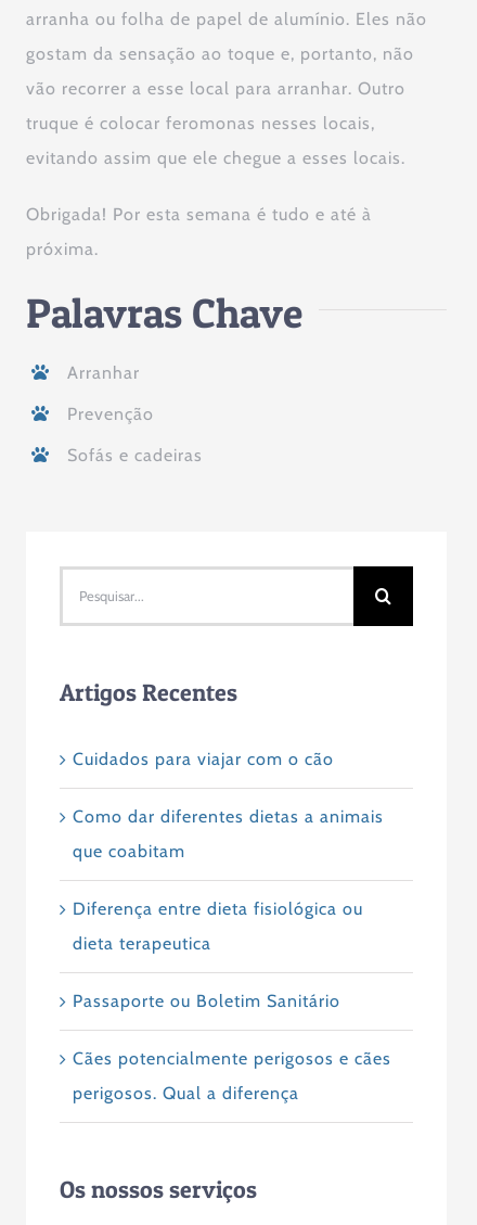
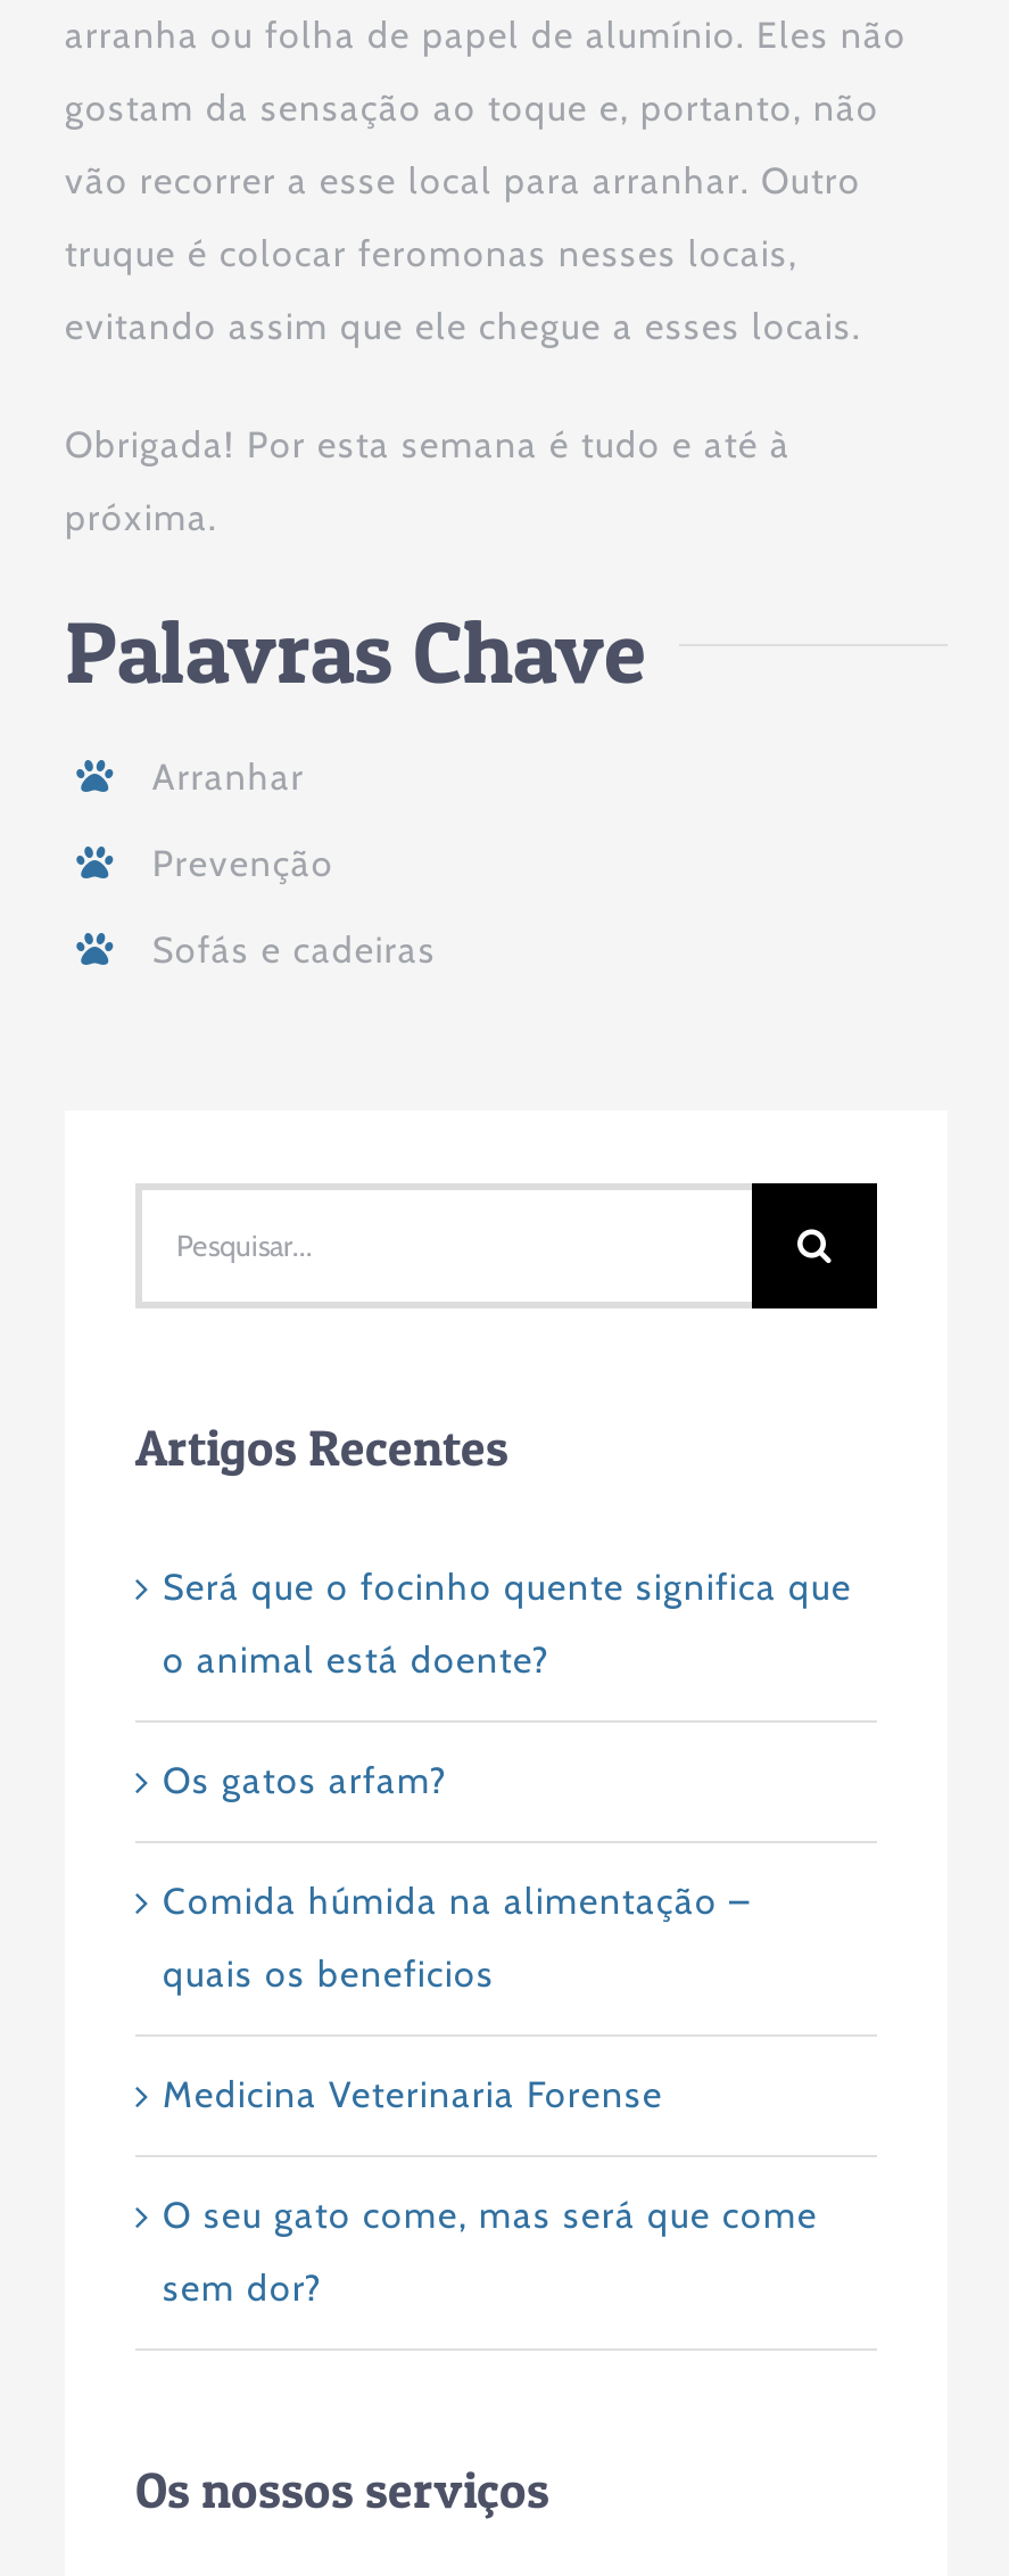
- Cuidados para viajar com o cão
+ Será que o focinho quente significa que

- Como dar diferentes dietas a animais
+ o animal está doente?

- que coabitam
+ Os gatos arfam?

- Diferença entre dieta fisiológica ou
+ Comida húmida na alimentação –

- dieta terapeutica
+ quais os beneficios

- Passaporte ou Boletim Sanitário
+ Medicina Veterinaria Forense

- Cães potencialmente perigosos e cães
+ O seu gato come, mas será que come

- perigosos. Qual a diferença
+ sem dor?
